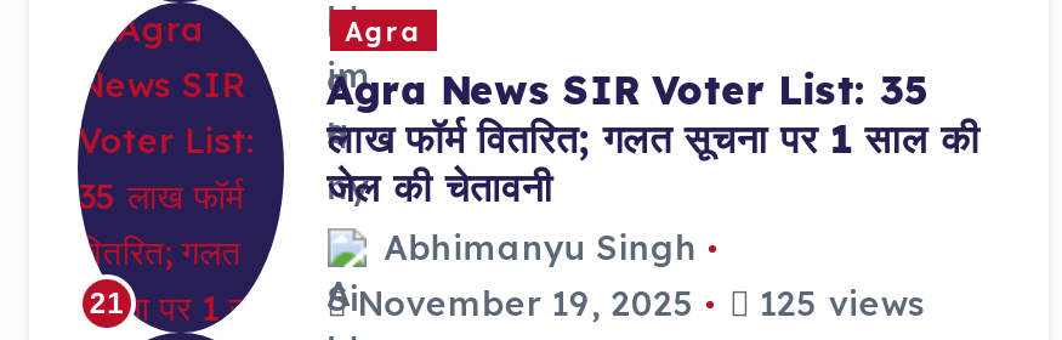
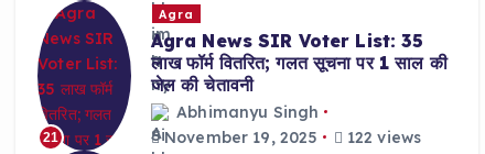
- November 19, 2025 125 views
+ November 19, 2025 122 views
